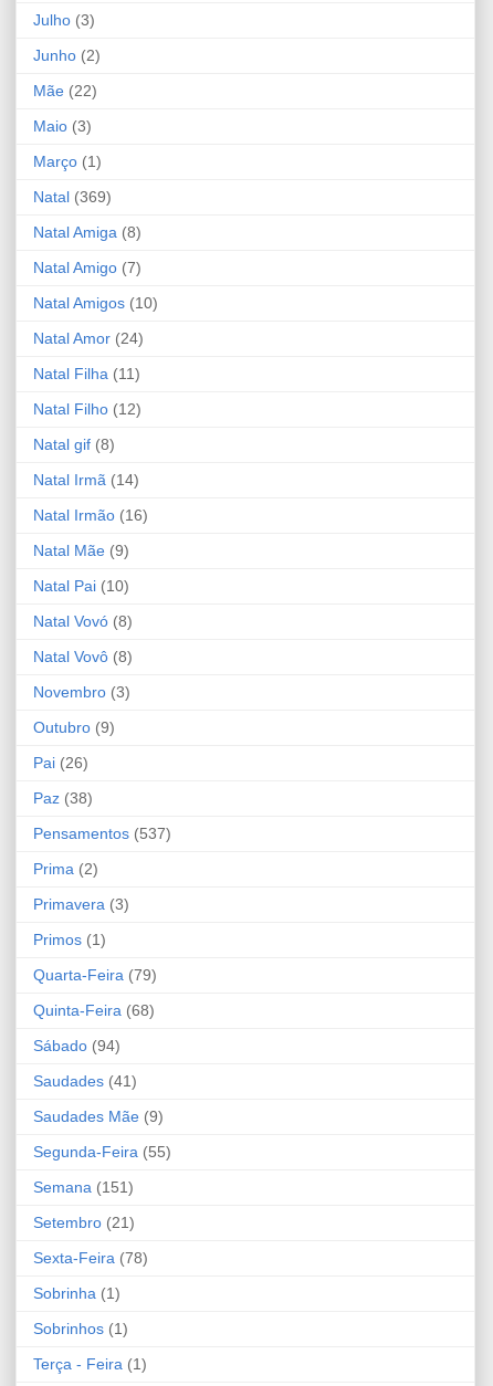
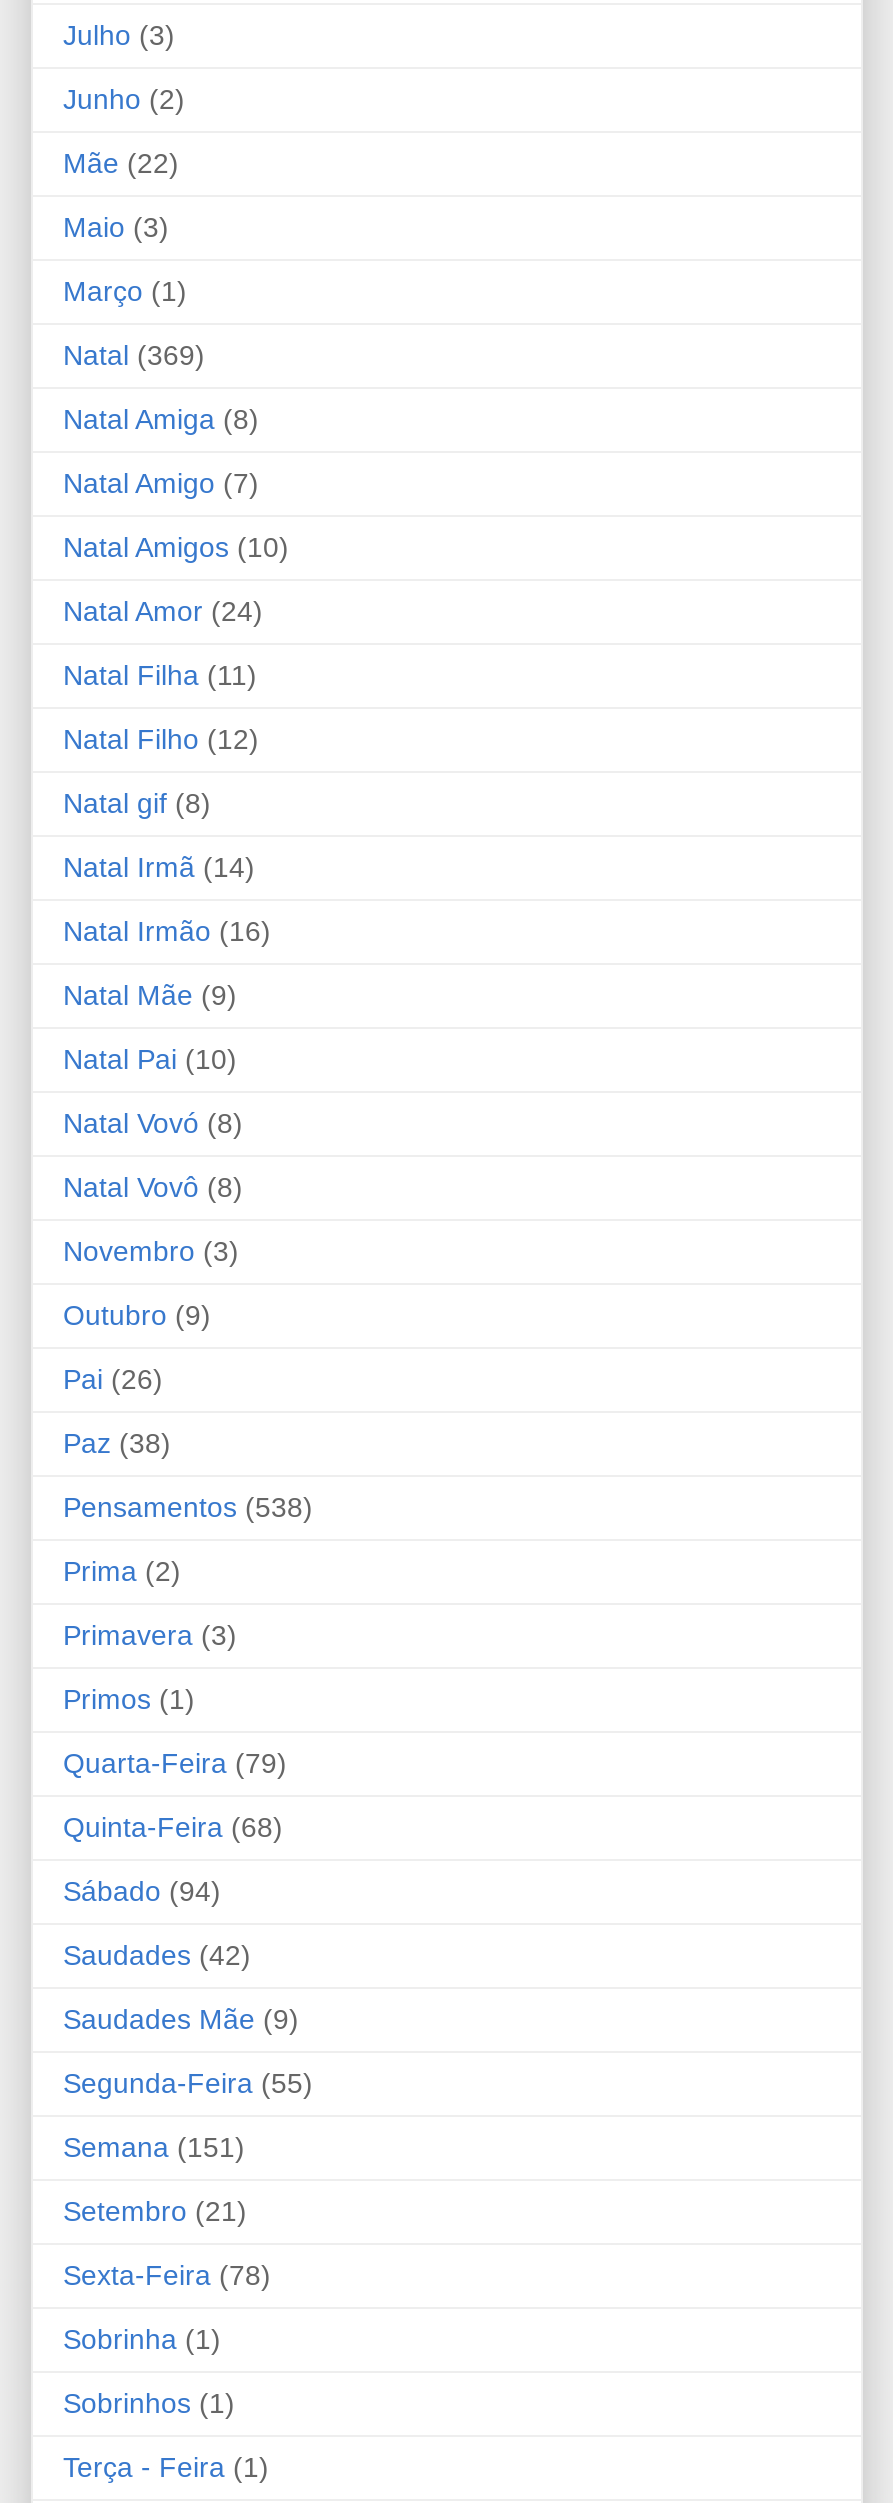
- Pensamentos (537)
+ Pensamentos (538)

- Saudades (41)
+ Saudades (42)
